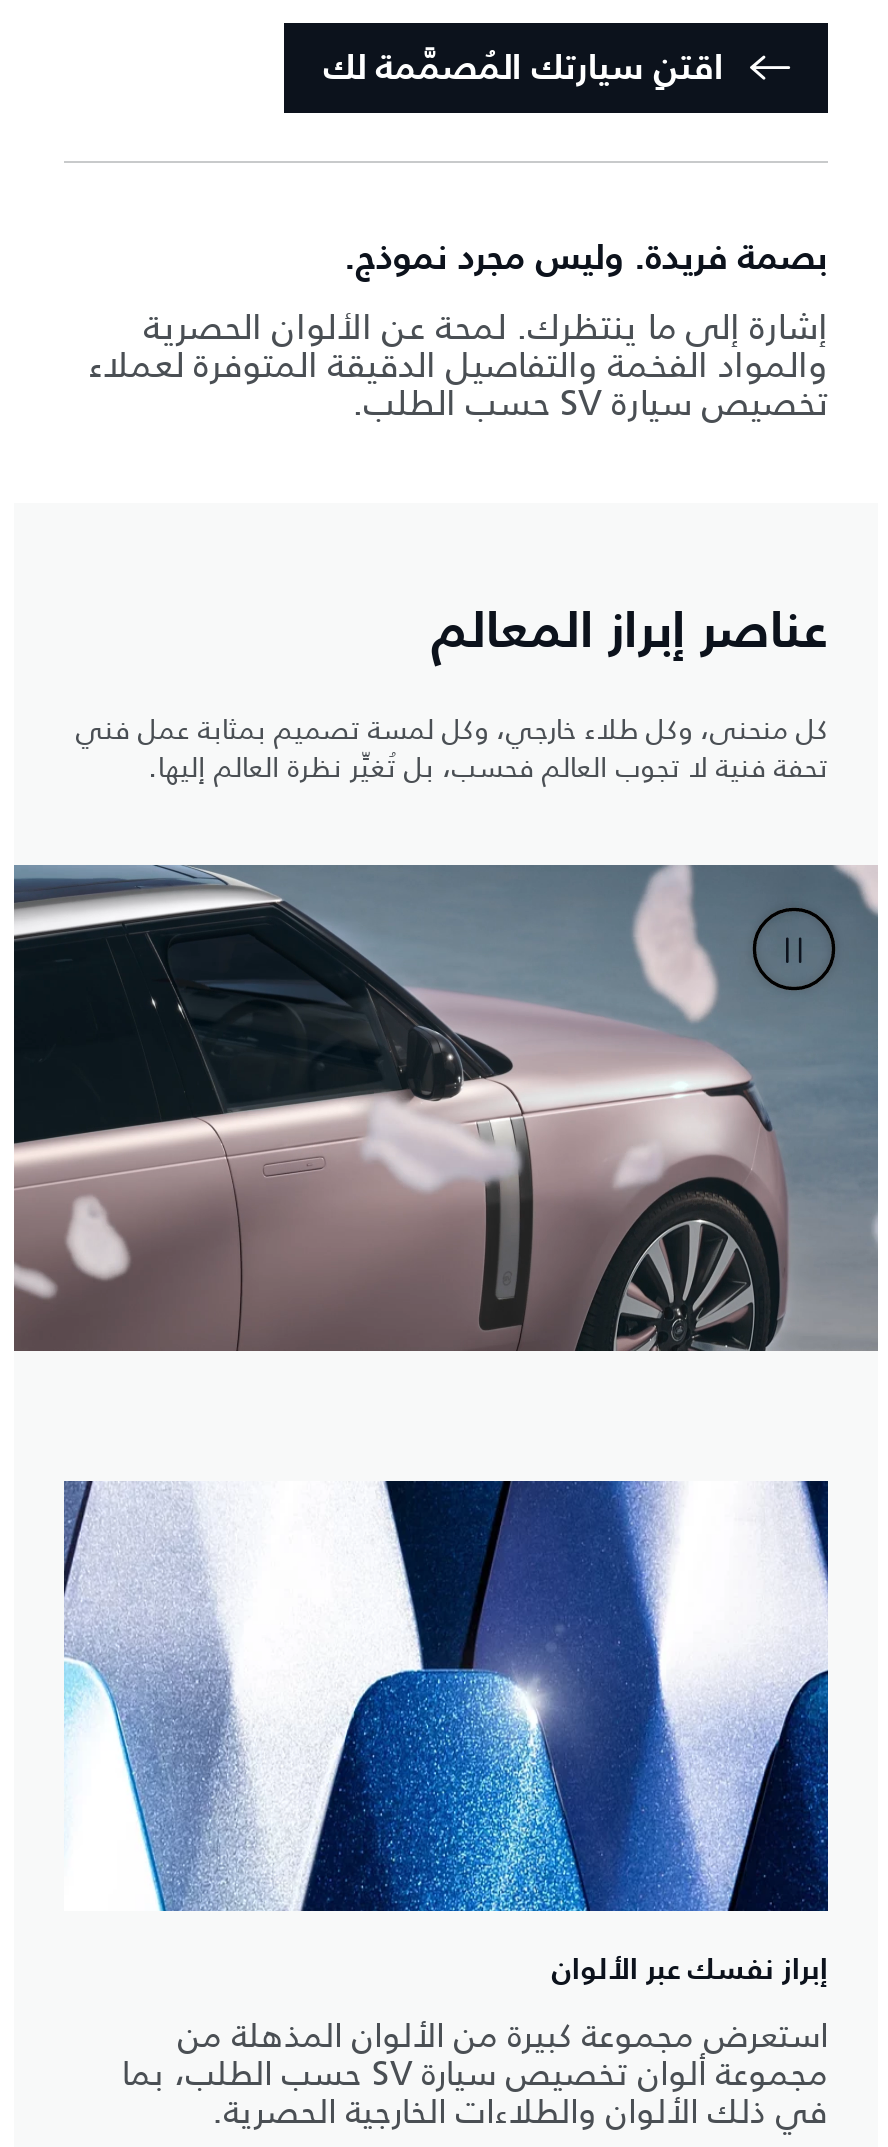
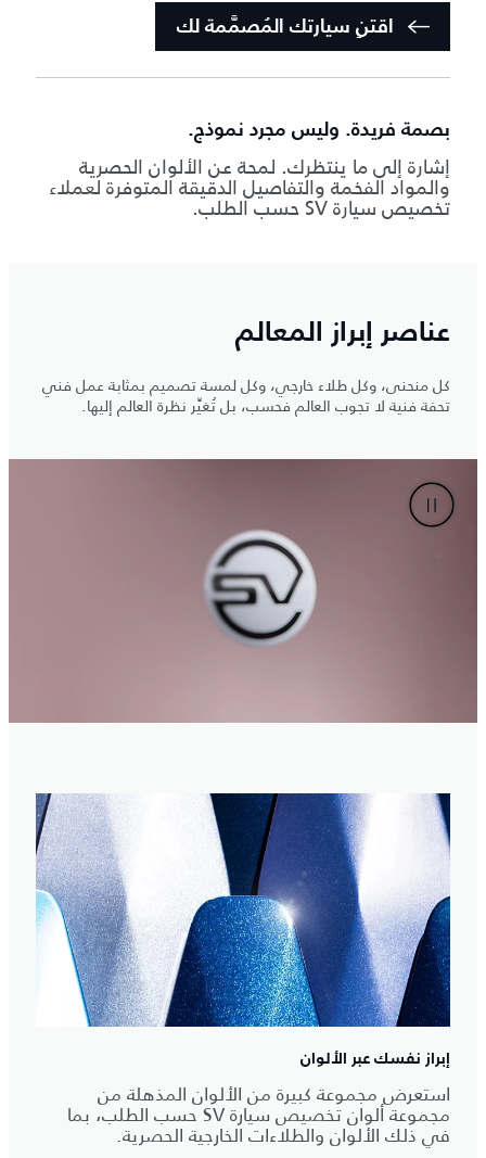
- [image]
+ [image]
